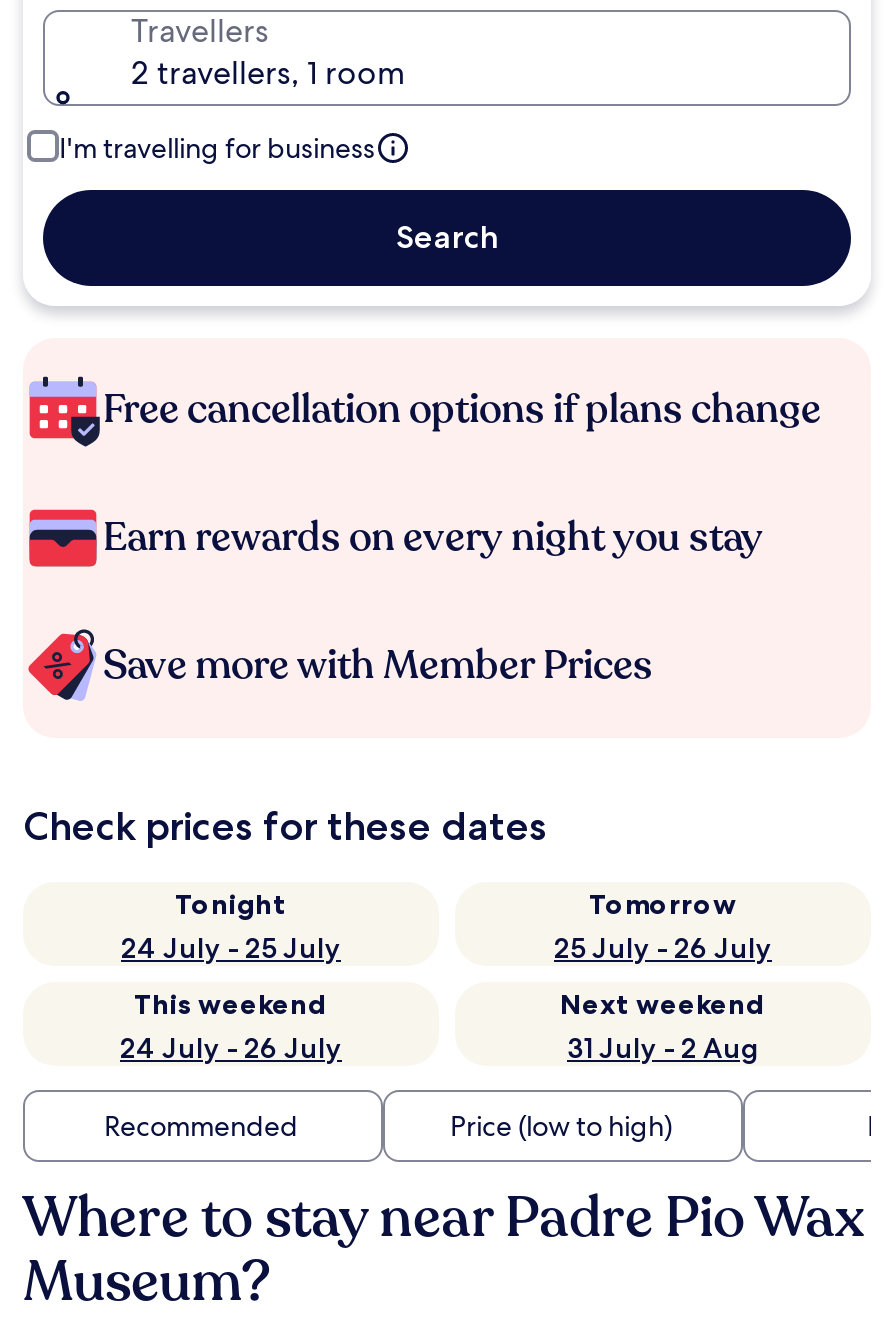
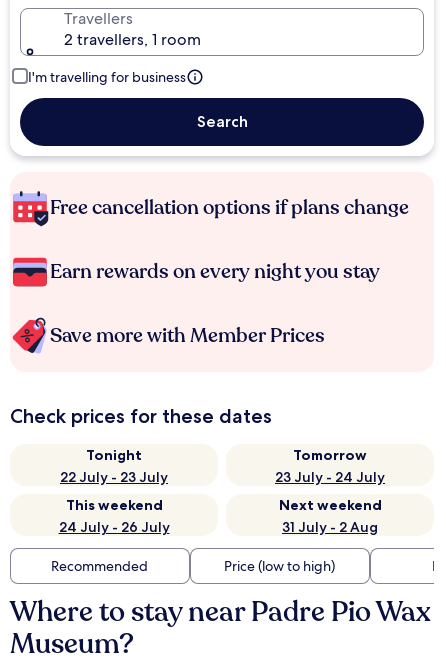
- 24 July - 25 July
+ 22 July - 23 July

- 25 July - 26 July
+ 23 July - 24 July
